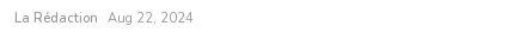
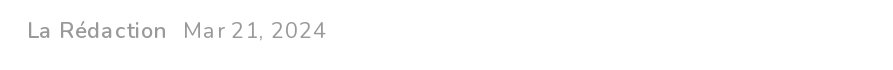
- La Rédaction Aug 22, 2024
+ La Rédaction Mar 21, 2024
